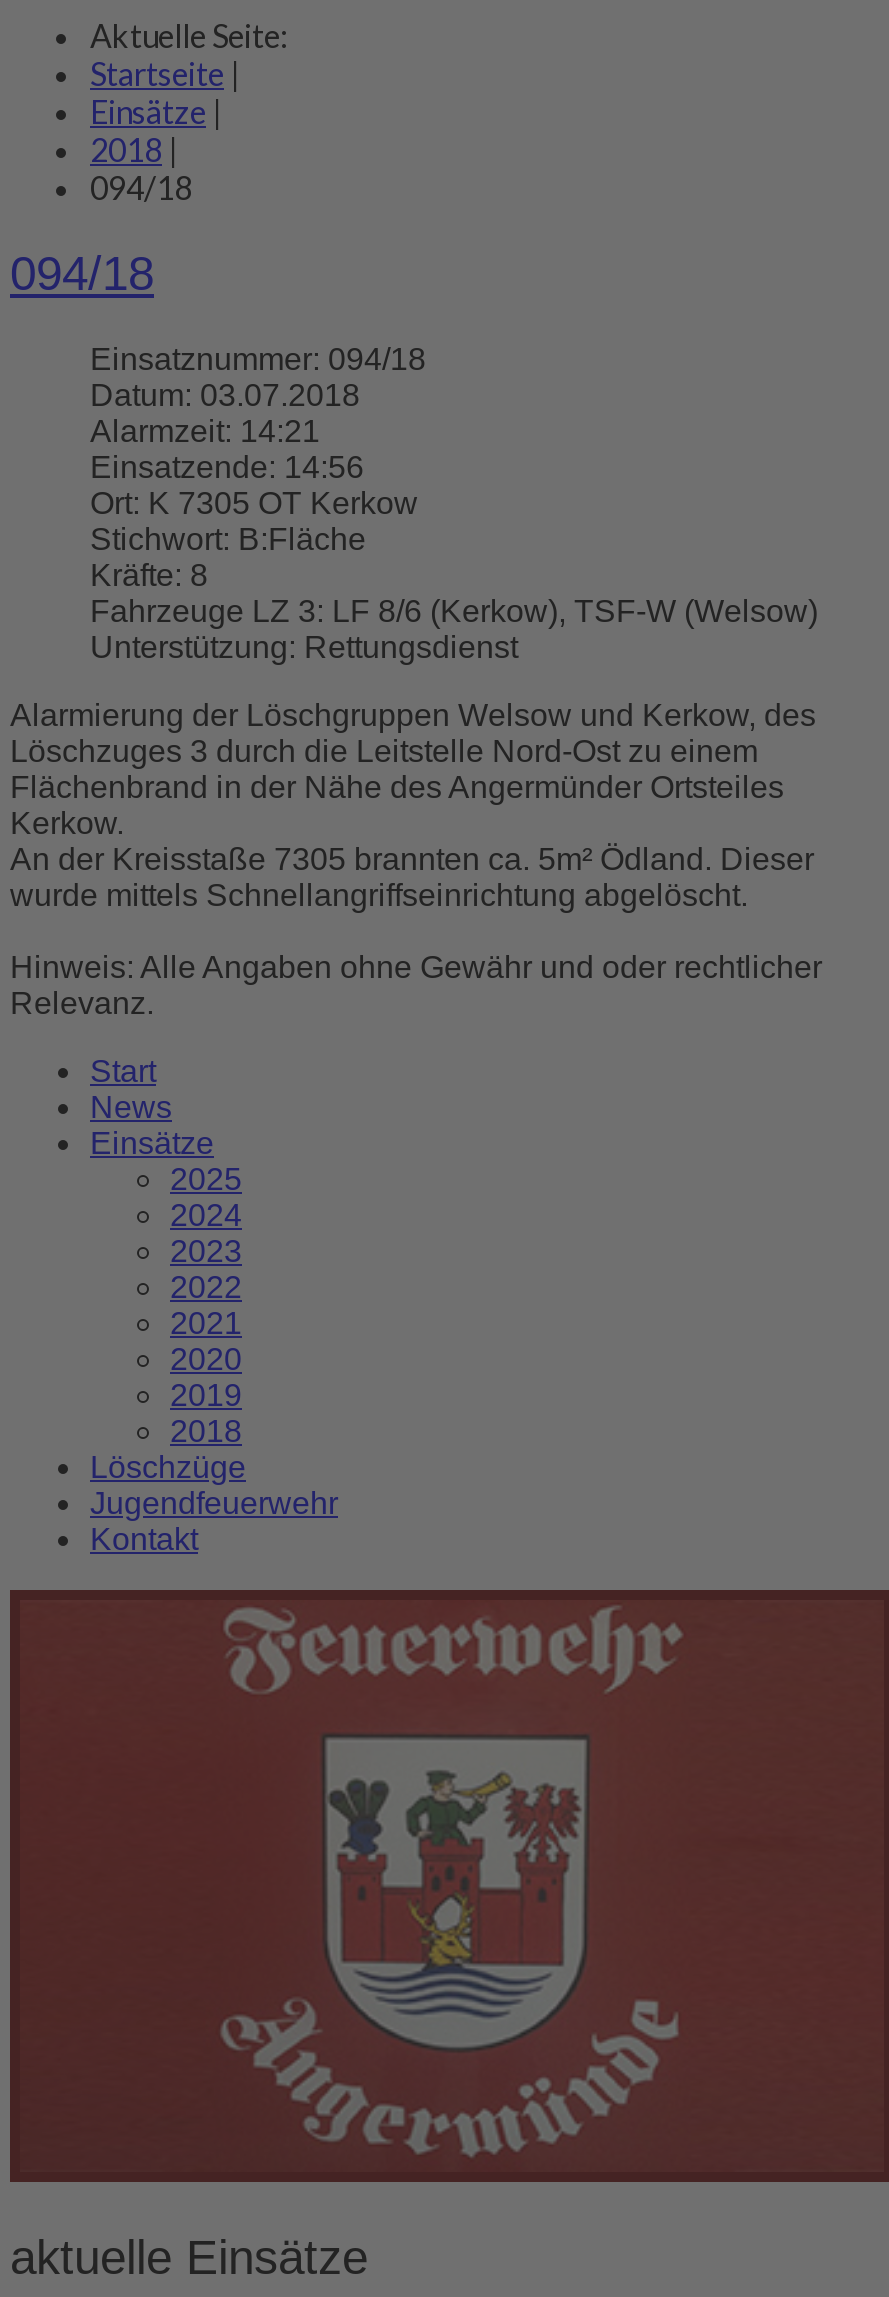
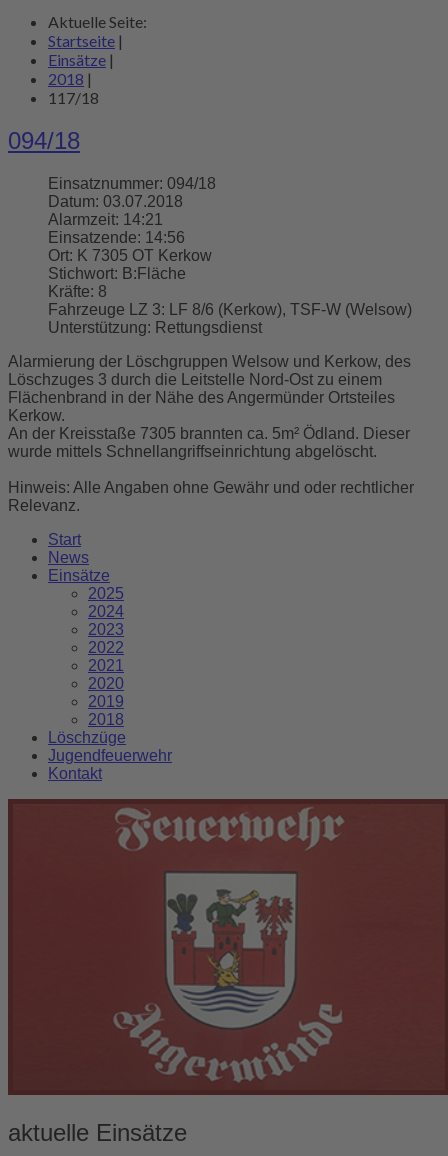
- 094/18
+ 117/18
